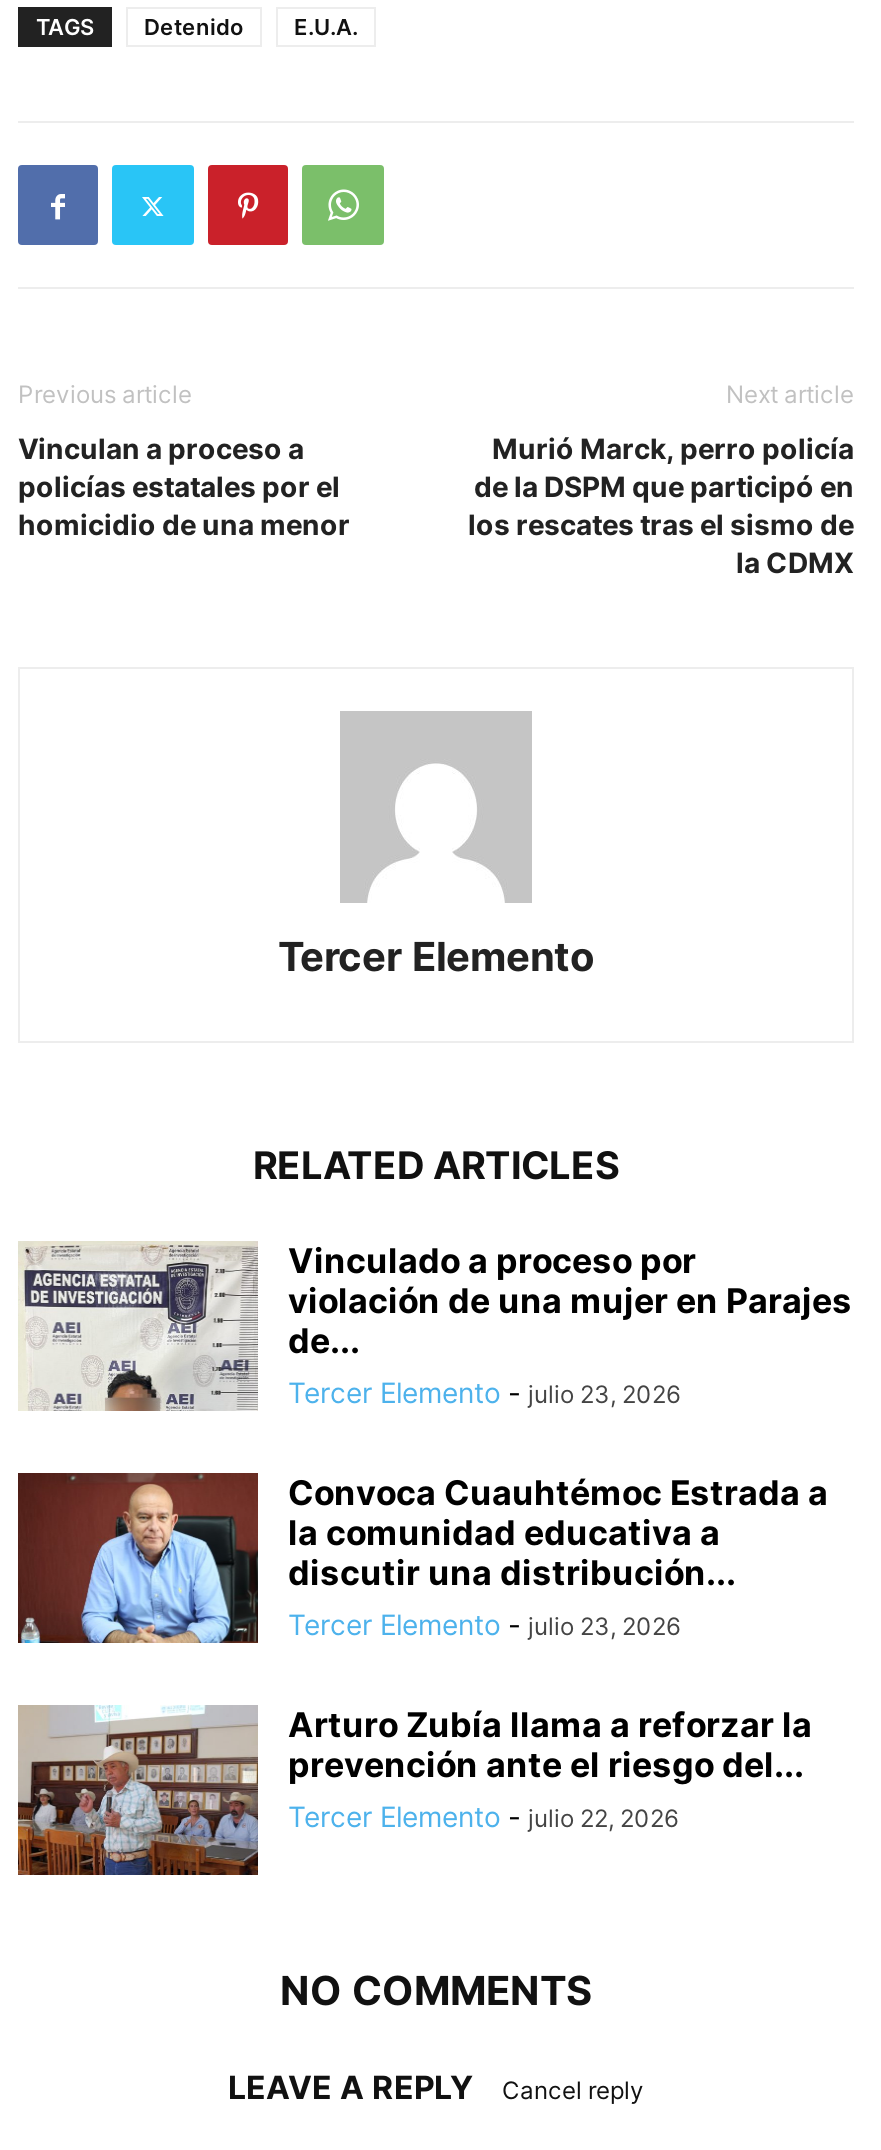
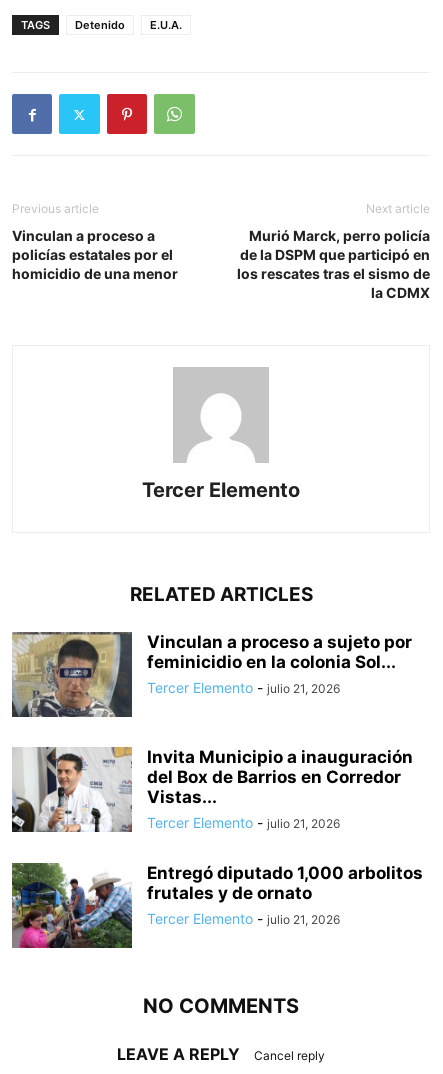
- [image]
- Vinculado a proceso por
- violación de una mujer en Parajes
- de...
- Tercer Elemento - julio 23, 2026
+ [image]
+ Vinculan a proceso a sujeto por
+ feminicidio en la colonia Sol...
+ Tercer Elemento - julio 21, 2026

- [image]
- Convoca Cuauhtémoc Estrada a
- la comunidad educativa a
- discutir una distribución...
- Tercer Elemento - julio 23, 2026
+ [image]
+ Invita Municipio a inauguración
+ del Box de Barrios en Corredor
+ Vistas...
+ Tercer Elemento - julio 21, 2026

- [image]
- Arturo Zubía llama a reforzar la
- prevención ante el riesgo del...
- Tercer Elemento - julio 22, 2026
+ [image]
+ Entregó diputado 1,000 arbolitos
+ frutales y de ornato
+ Tercer Elemento - julio 21, 2026
